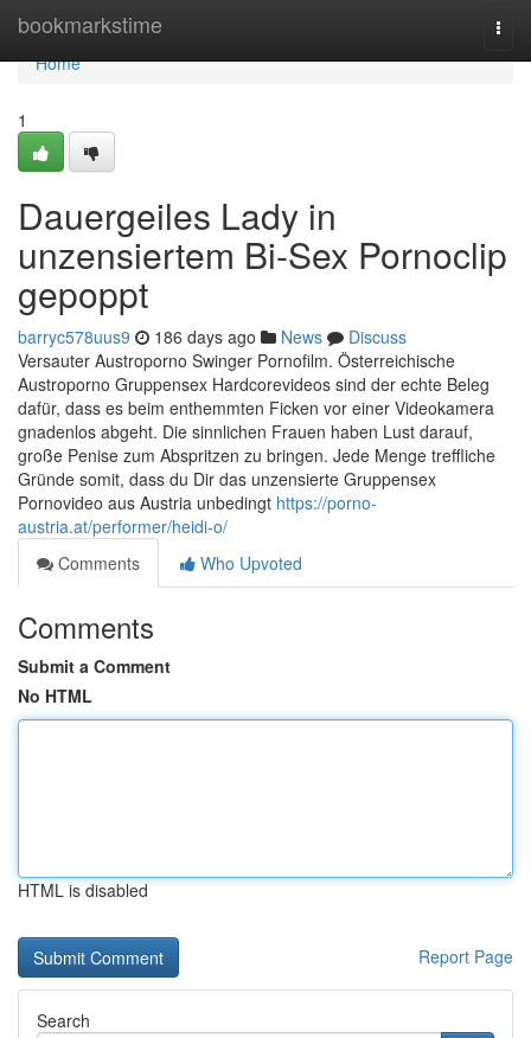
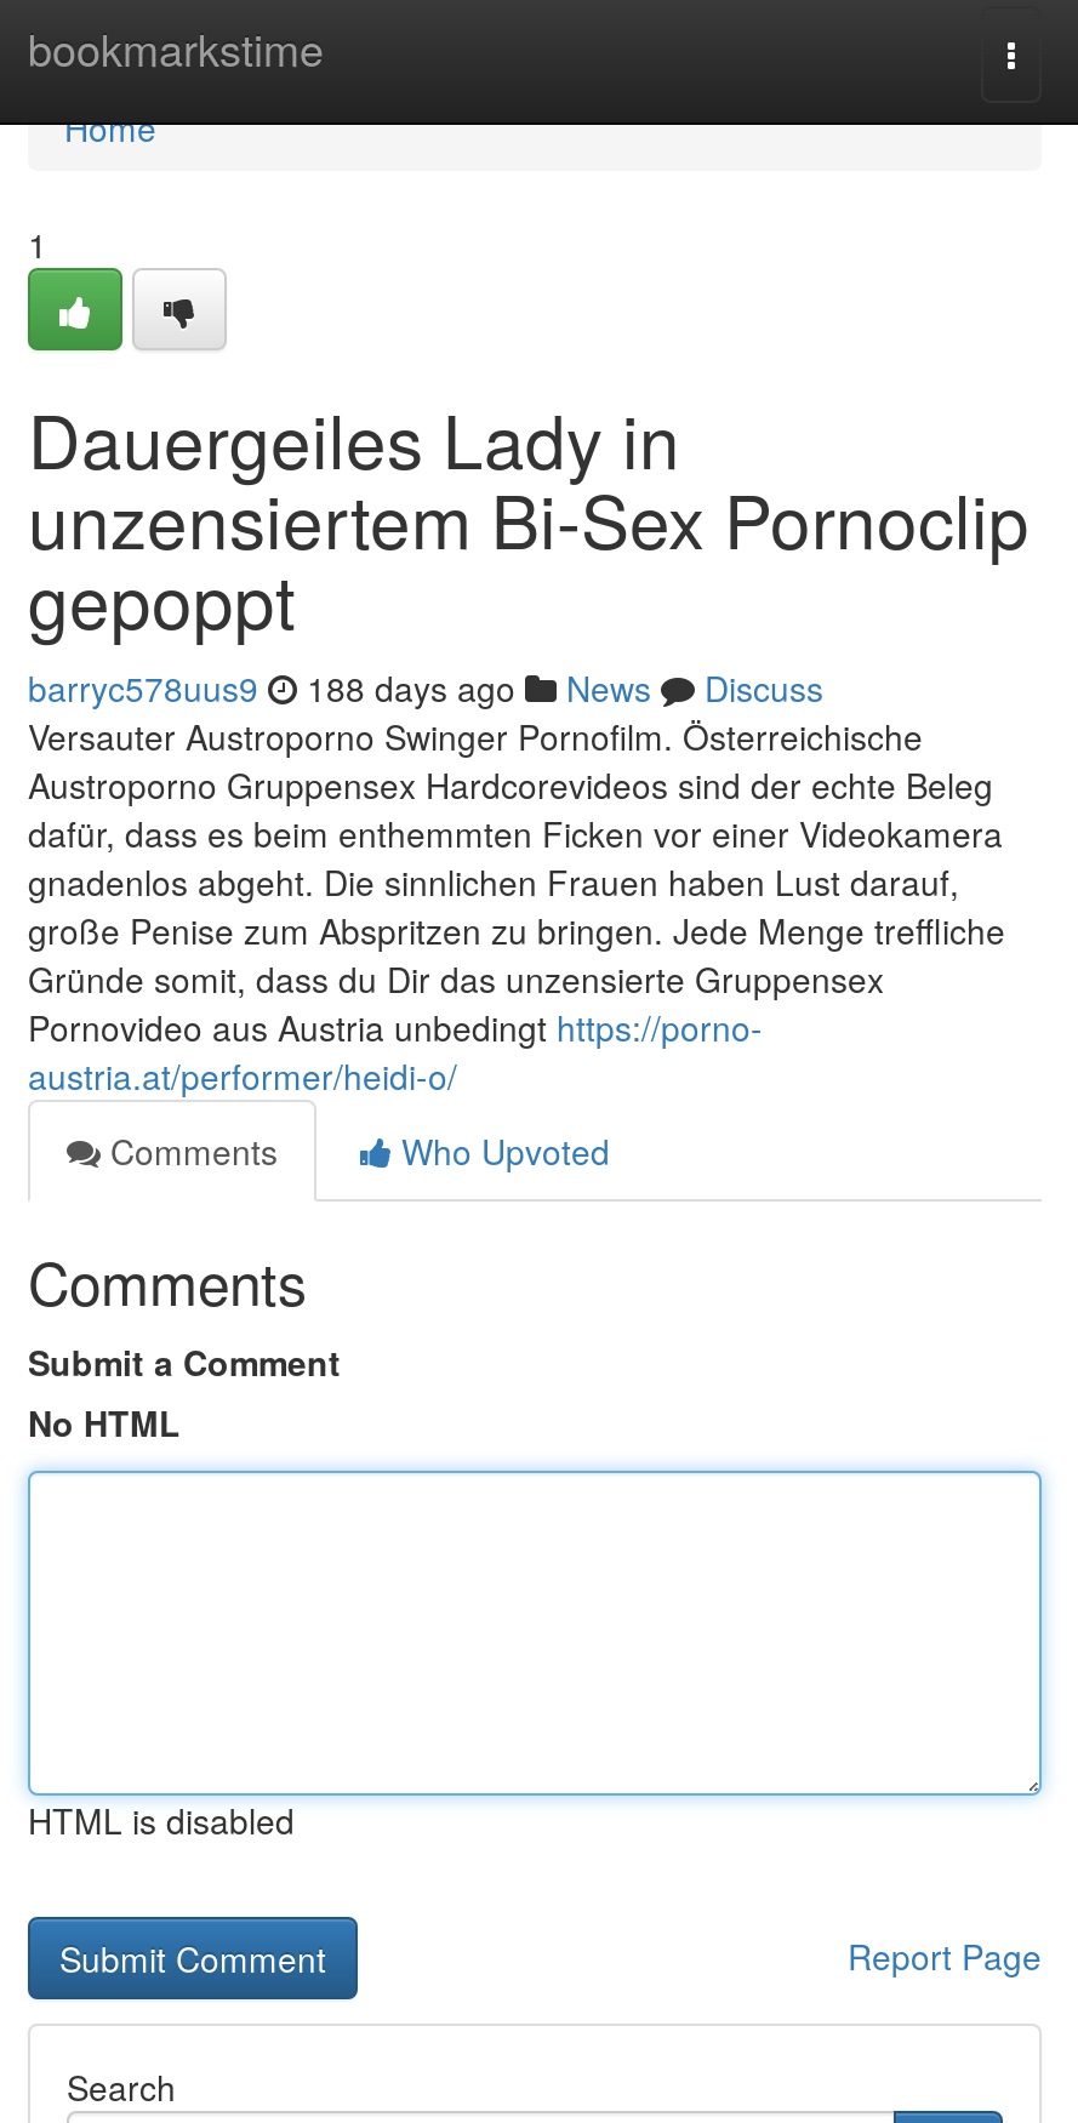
- barryc578uus9 186 days ago News Discuss
+ barryc578uus9 188 days ago News Discuss
